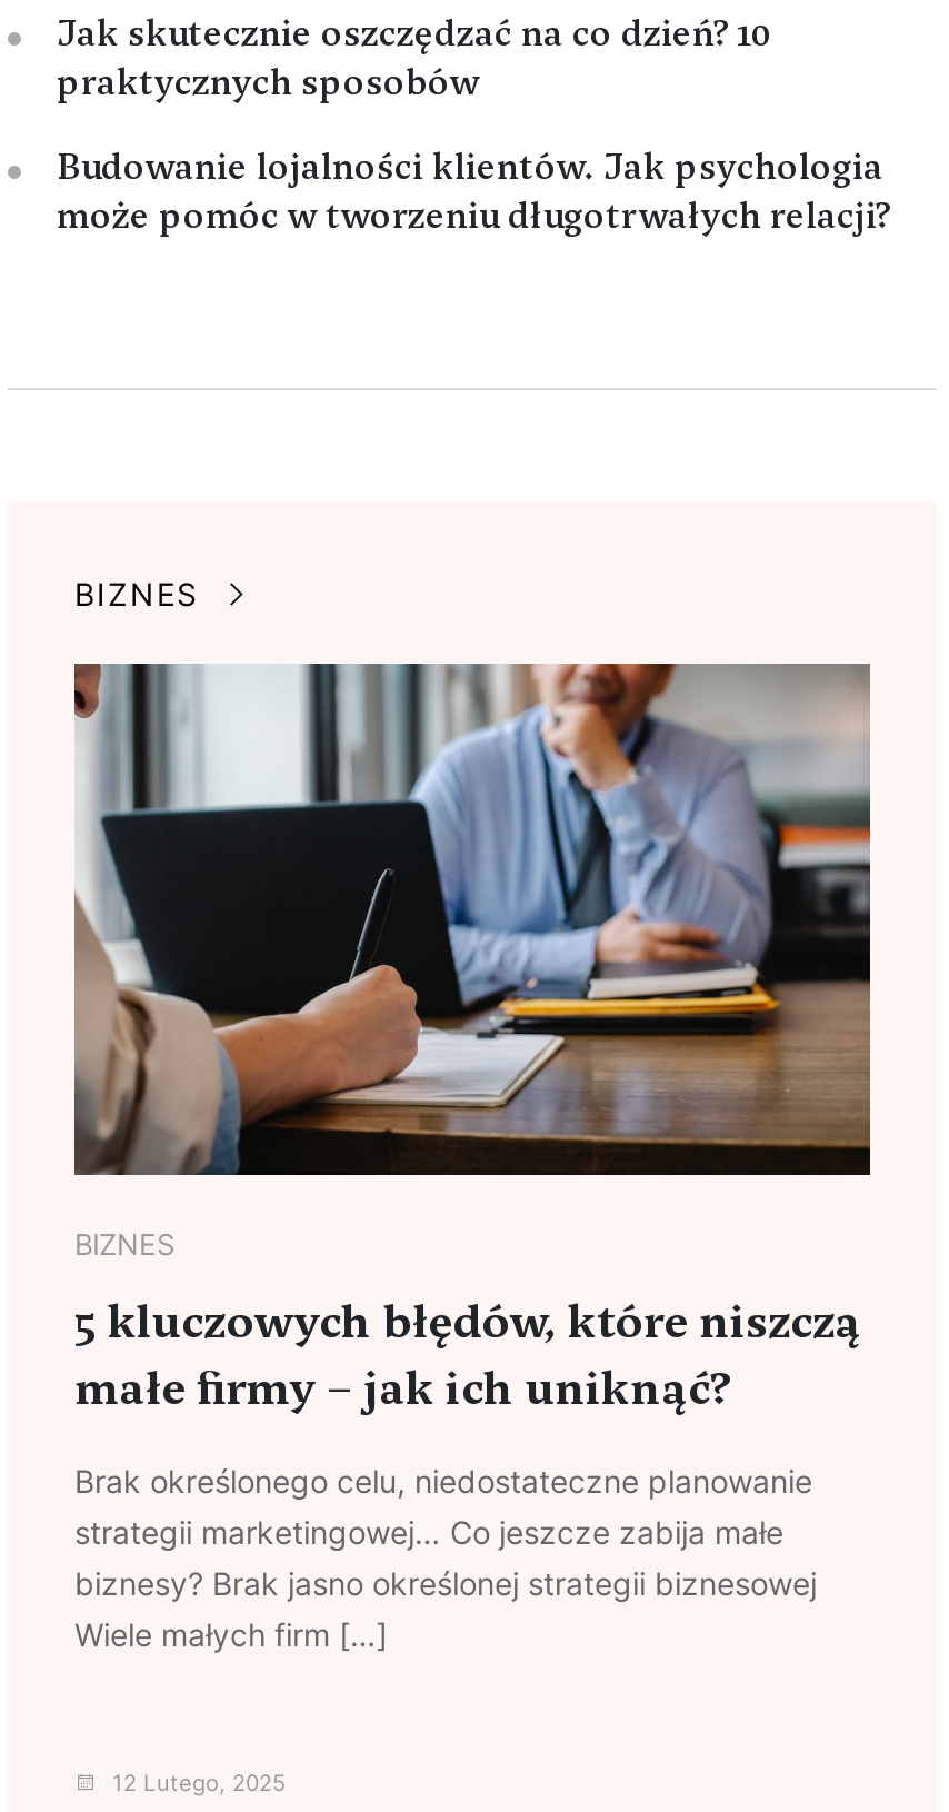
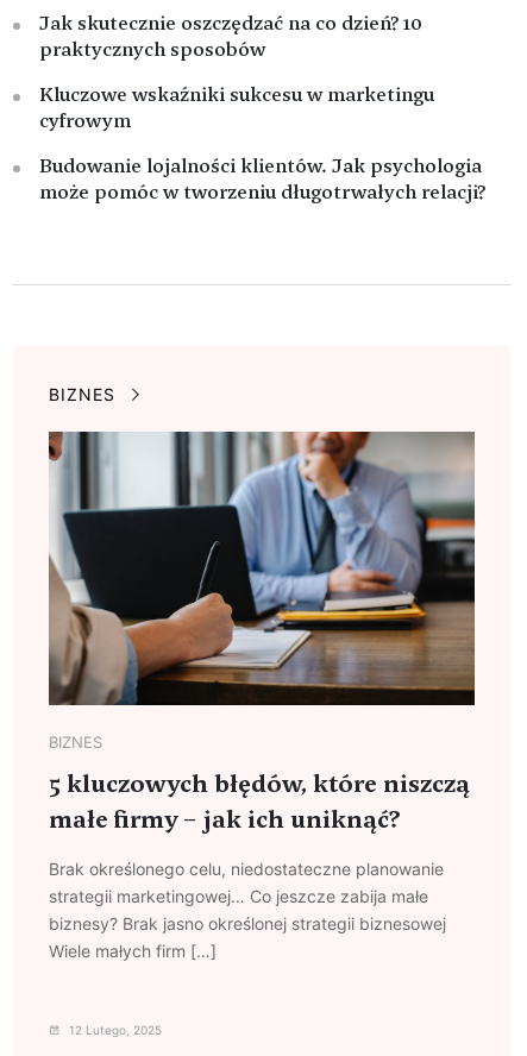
+ Kluczowe wskaźniki sukcesu w marketingu
+ cyfrowym
